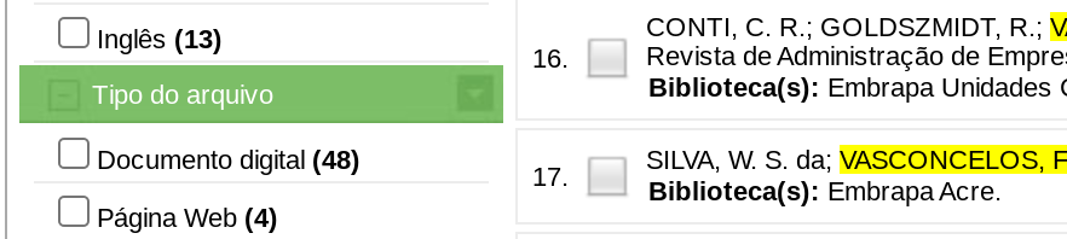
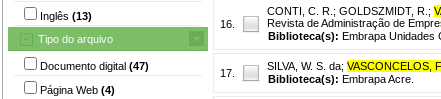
- Documento digital (48)
+ Documento digital (47)
